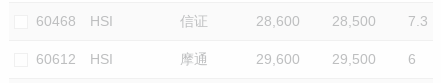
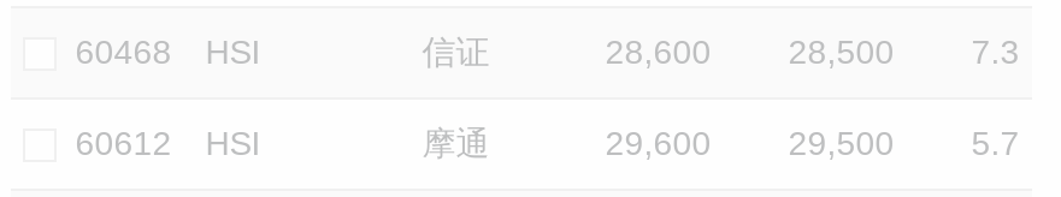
- 29,600 29,500 6
+ 29,600 29,500 5.7
